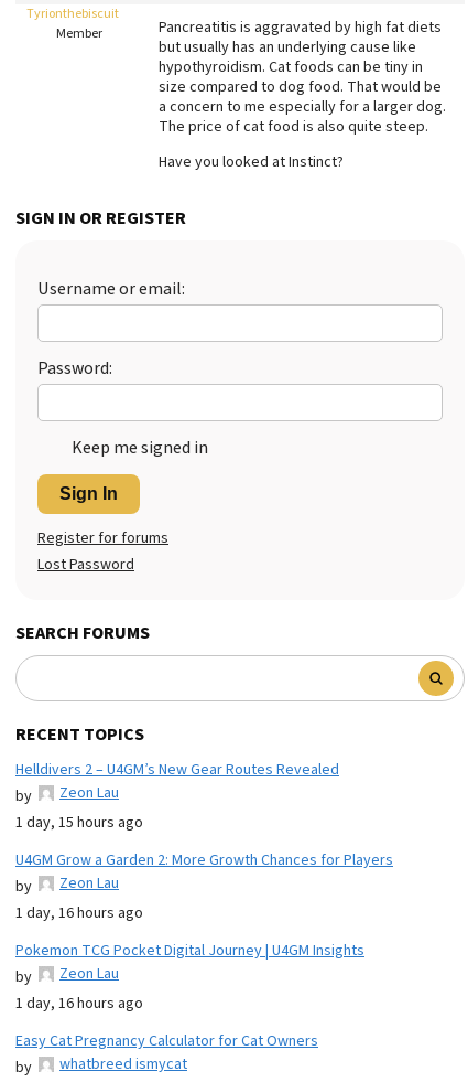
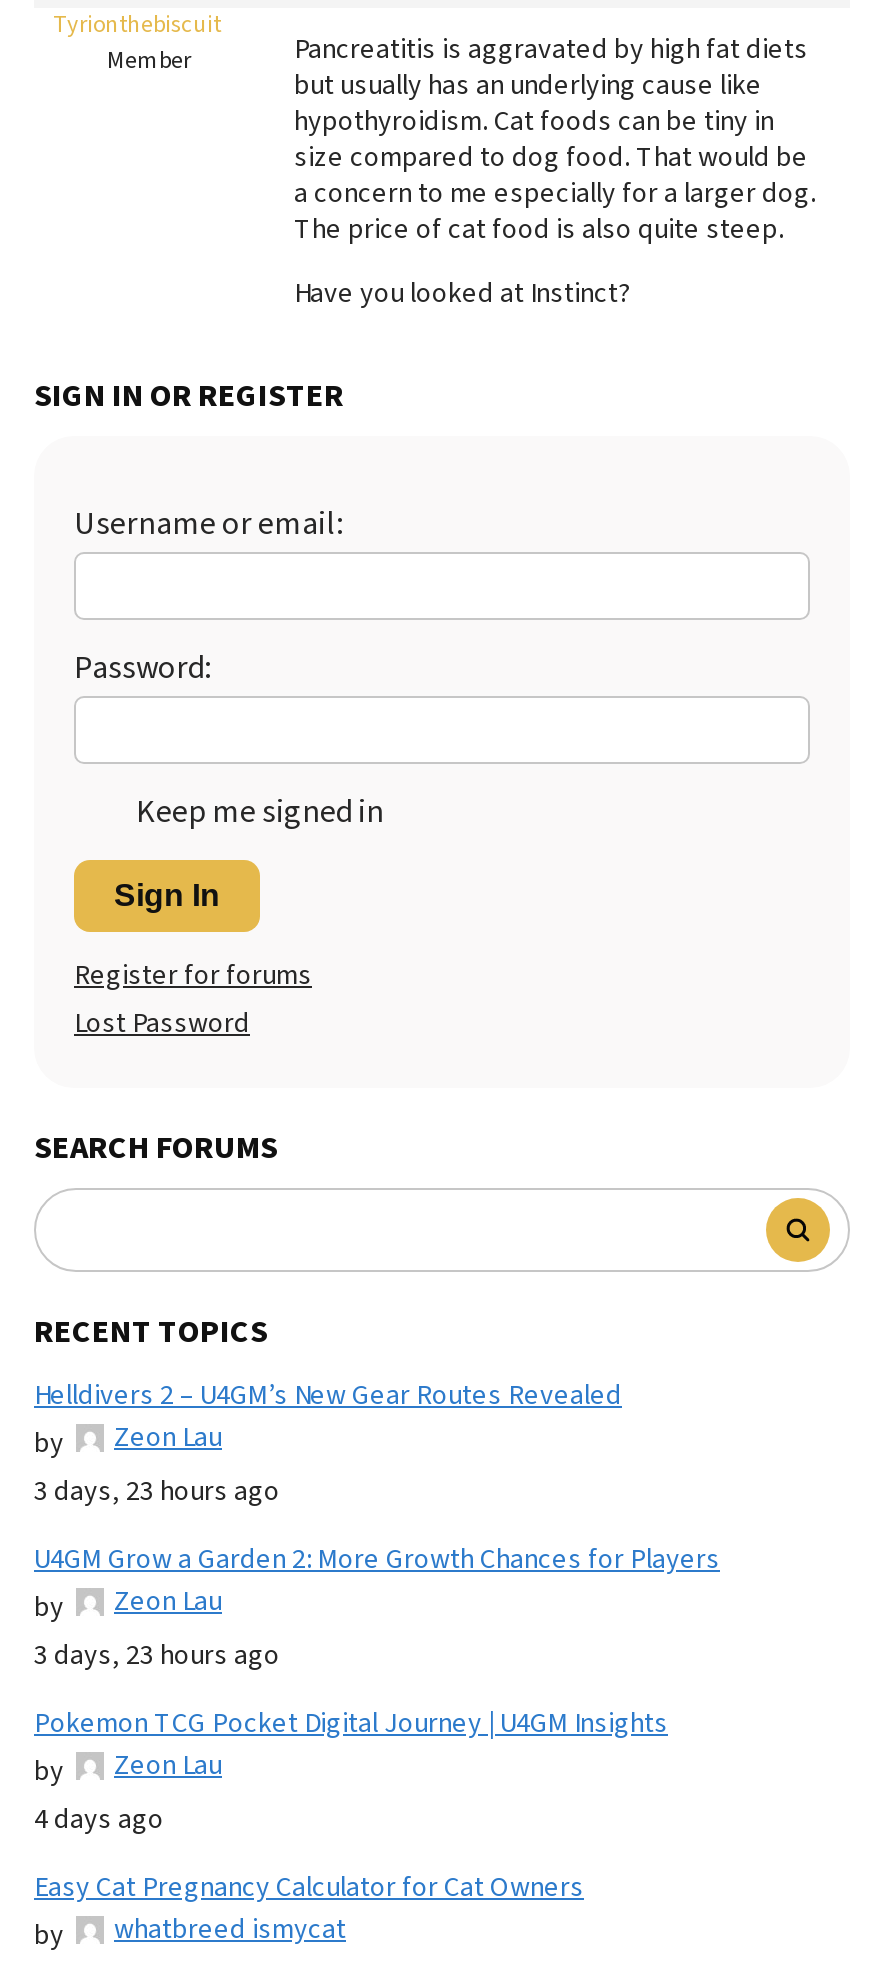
- 1 day, 15 hours ago
+ 3 days, 23 hours ago

- 1 day, 16 hours ago
+ 3 days, 23 hours ago

- 1 day, 16 hours ago
+ 4 days ago
